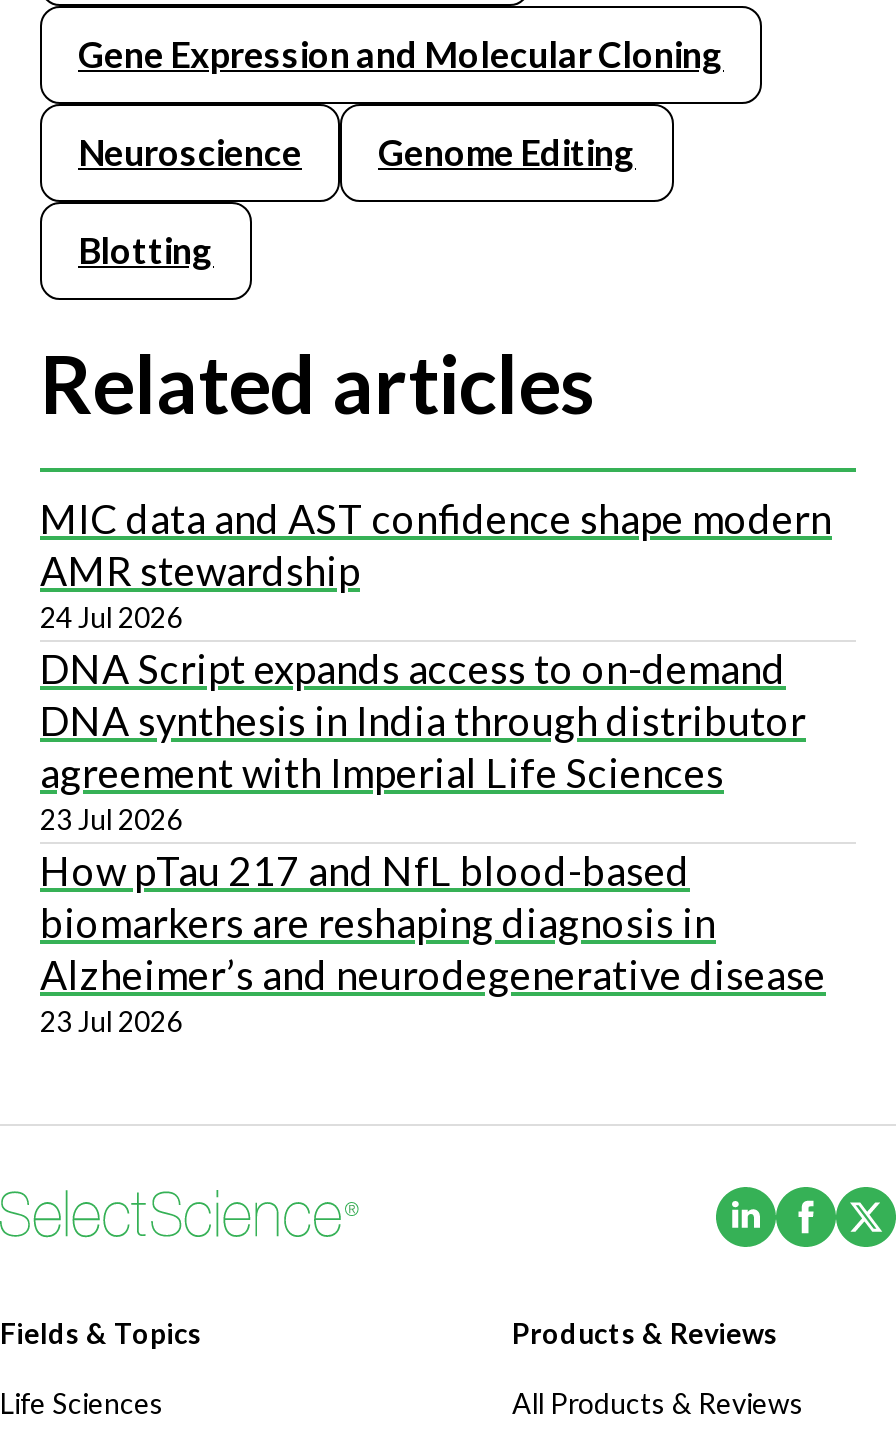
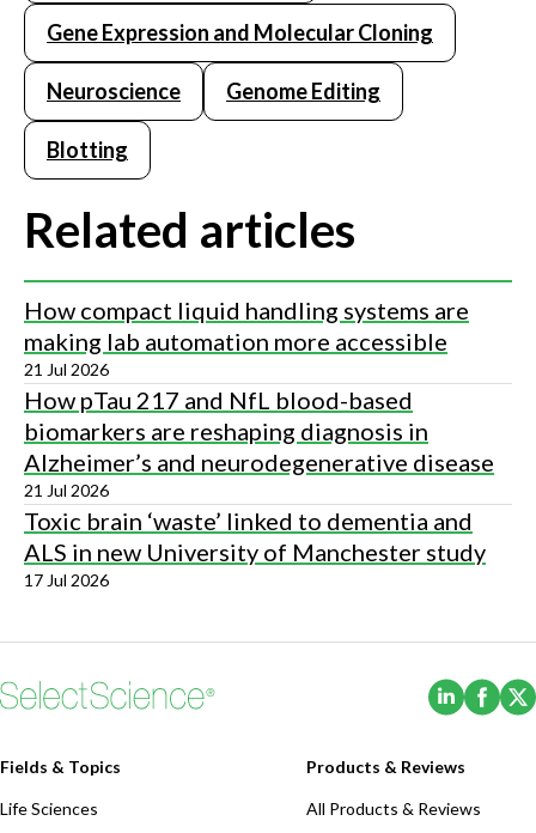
- MIC data and AST confidence shape modern
- AMR stewardship
- 24 Jul 2026
- DNA Script expands access to on-demand
- DNA synthesis in India through distributor
- agreement with Imperial Life Sciences
- 23 Jul 2026
+ How compact liquid handling systems are
+ making lab automation more accessible
+ 21 Jul 2026

moved up: How pTau 217 and NfL blood-based | biomarkers are reshaping diagnosis in | Alzheimer’s and neurodegenerative disease

- 23 Jul 2026
+ 21 Jul 2026
+ Toxic brain ‘waste’ linked to dementia and
+ ALS in new University of Manchester study
+ 17 Jul 2026
